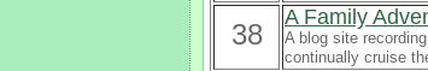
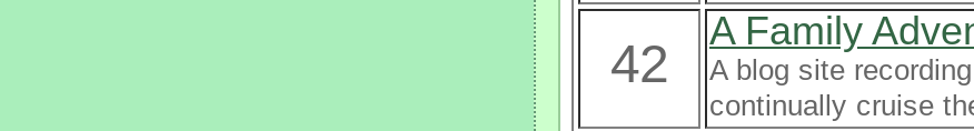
- 38
+ 42
